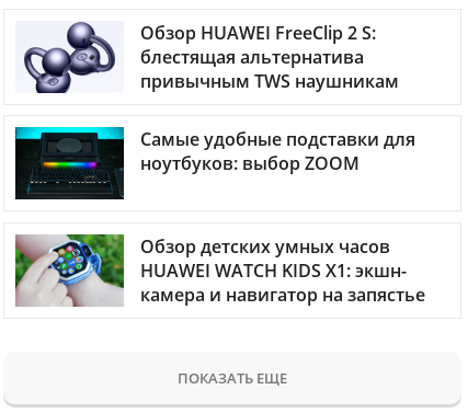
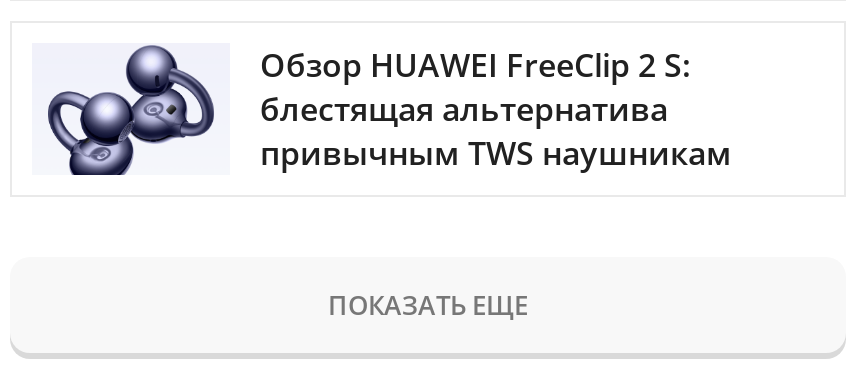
- [image]
- Самые удобные подставки для
- ноутбуков: выбор ZOOM
- Обзор детских умных часов
- HUAWEI WATCH KIDS X1: экшн-
- камера и навигатор на запястье

- [image]
